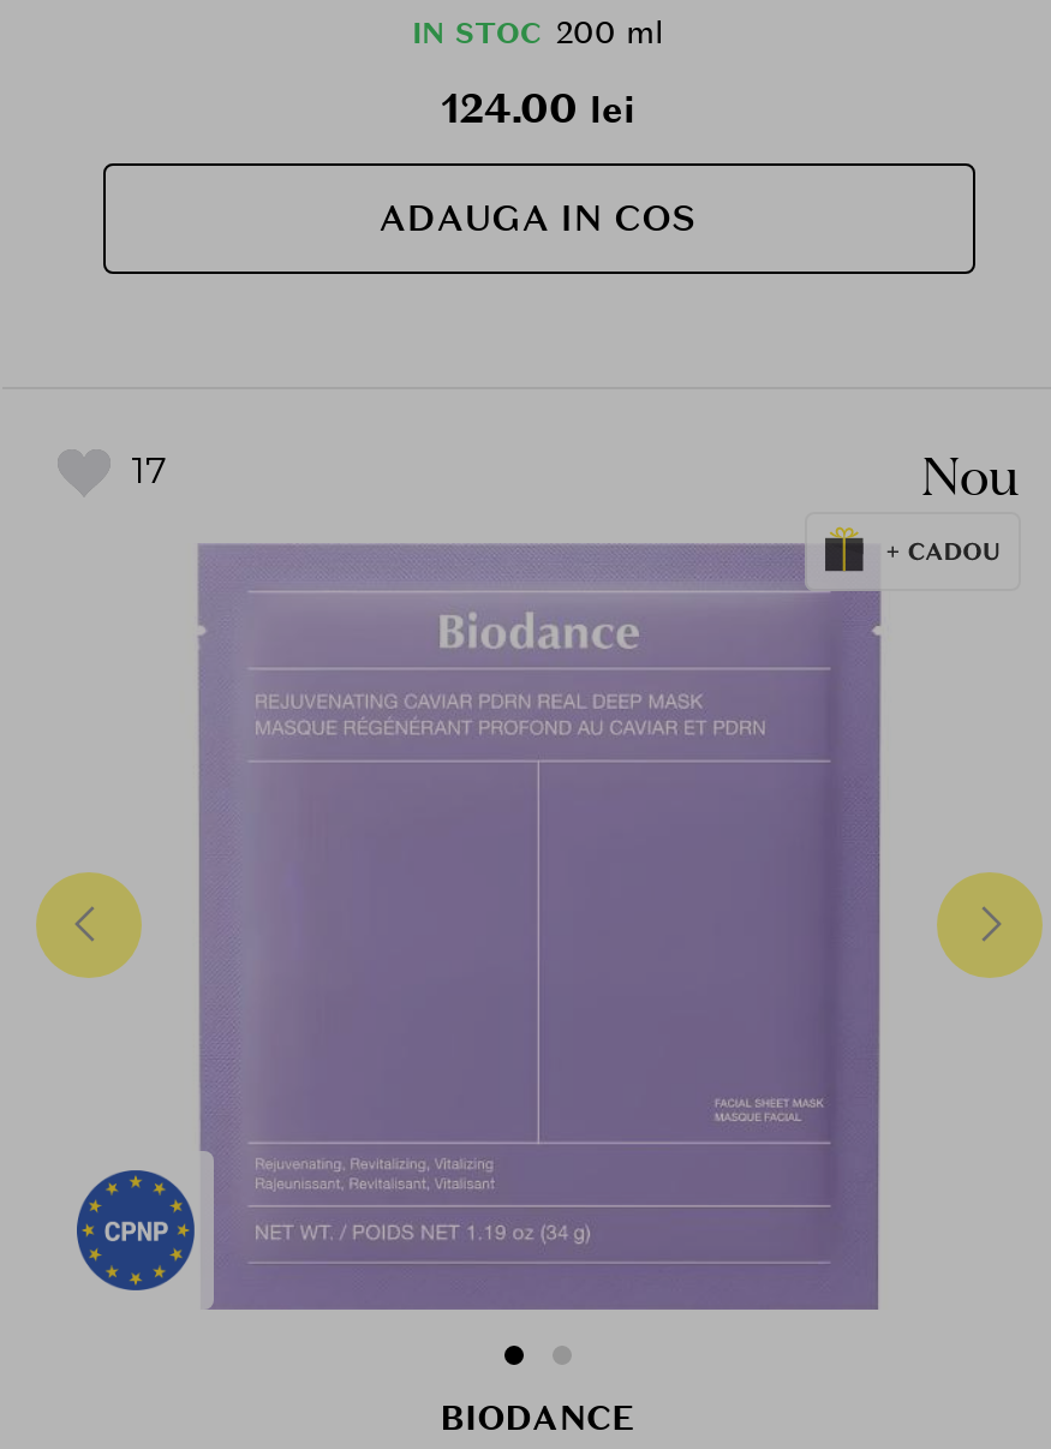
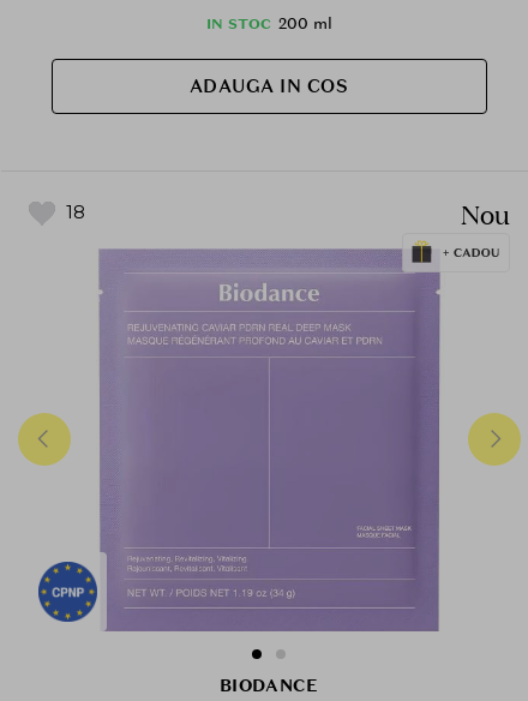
- 124.00 lei

- 17
+ 18
